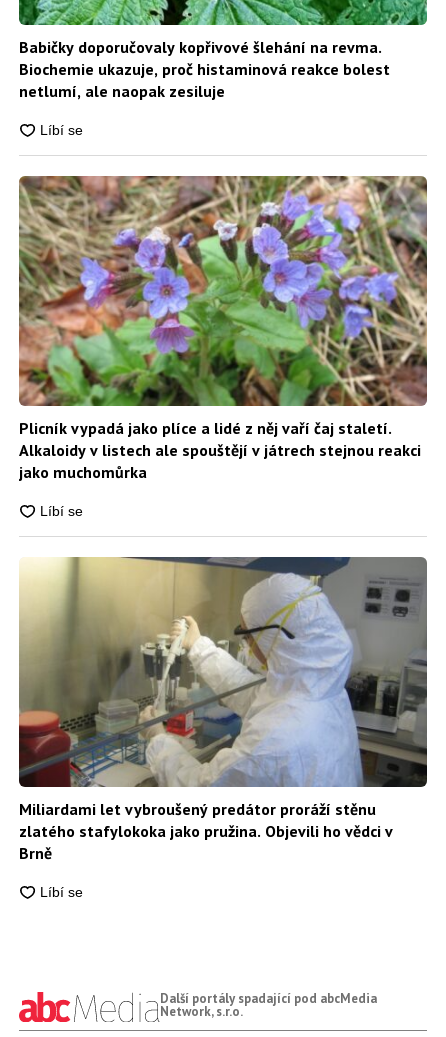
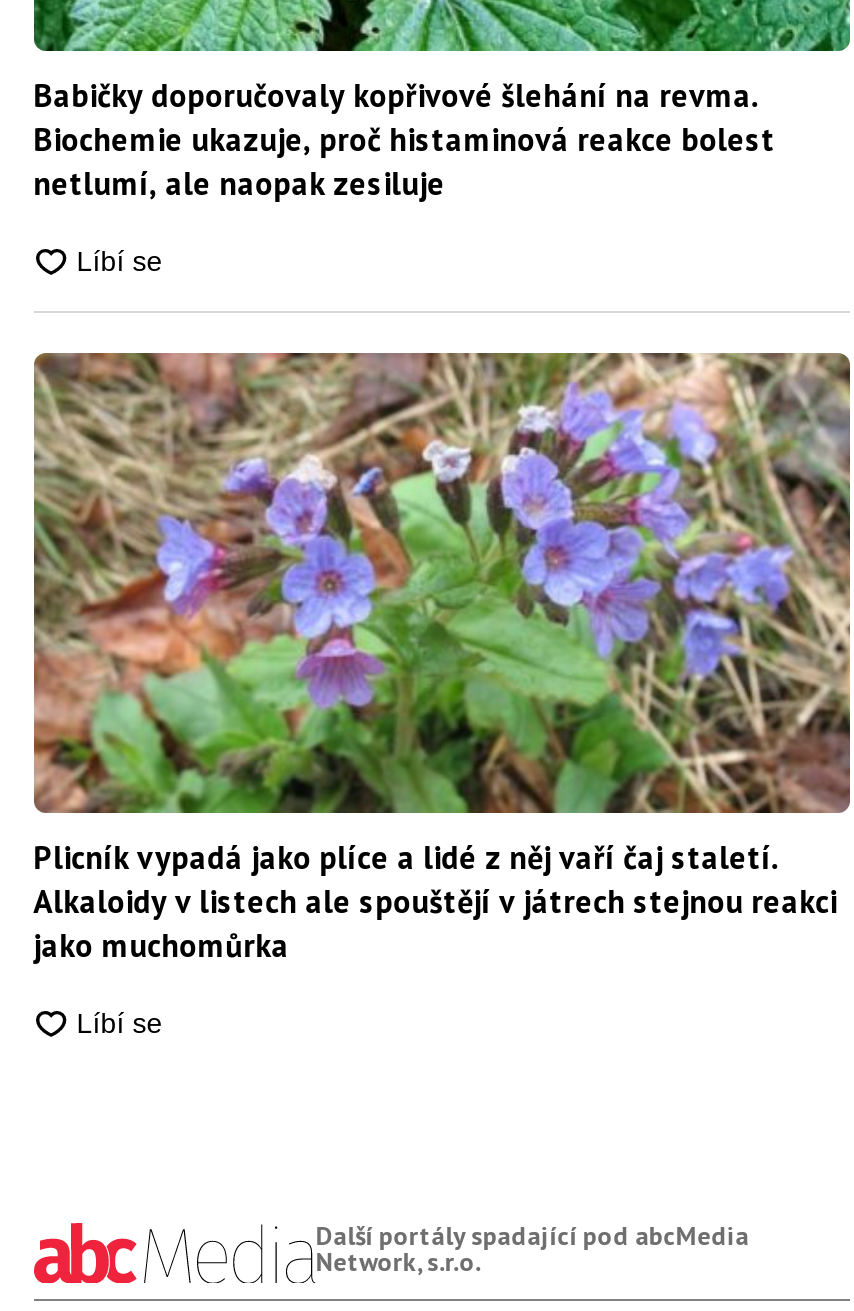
- [image]
- Miliardami let vybroušený predátor proráží stěnu
- zlatého stafylokoka jako pružina. Objevili ho vědci v
- Brně
